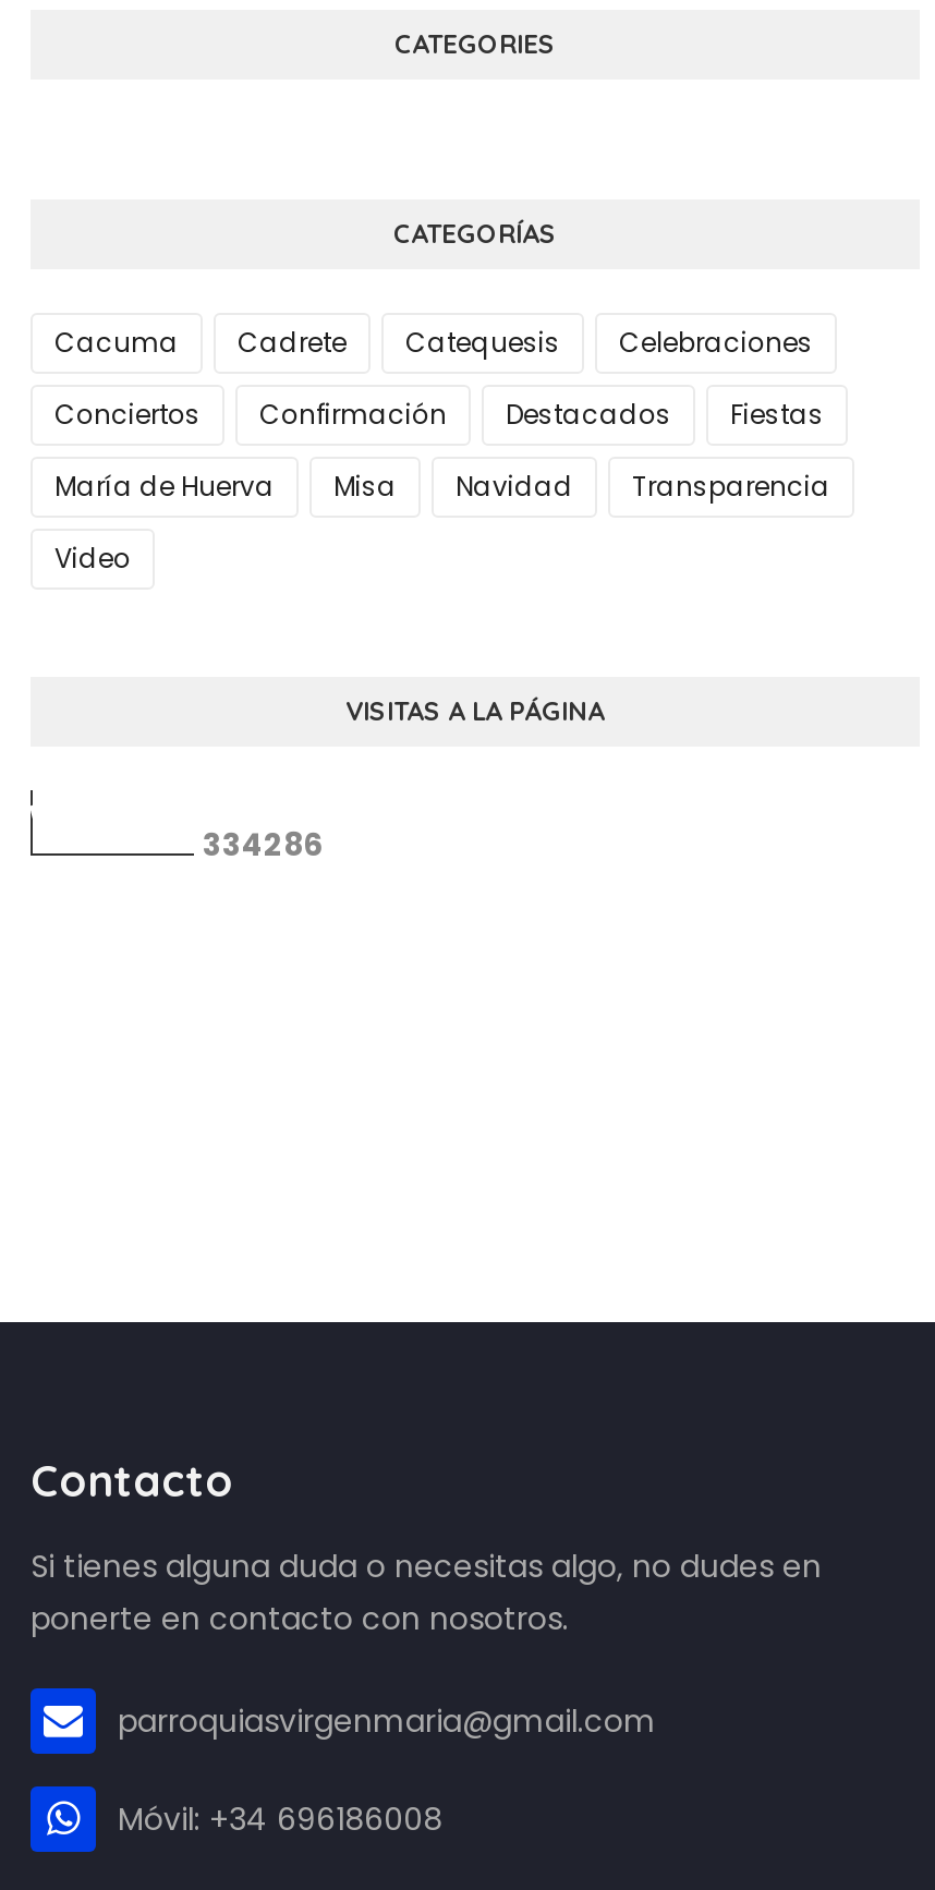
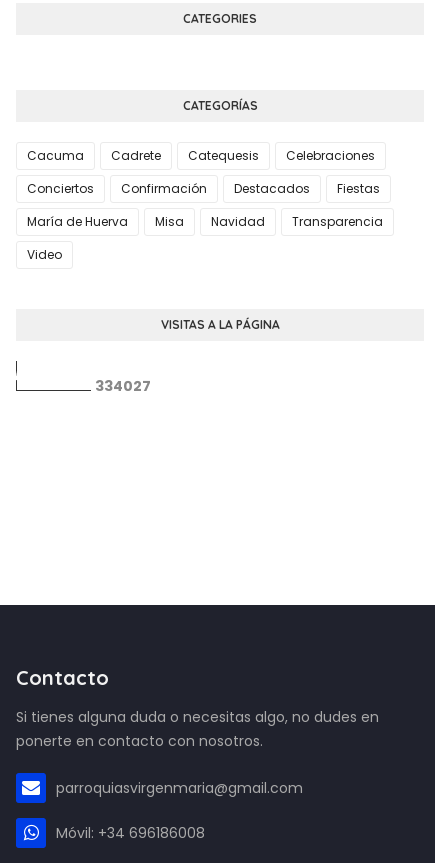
- 334286
+ 334027
